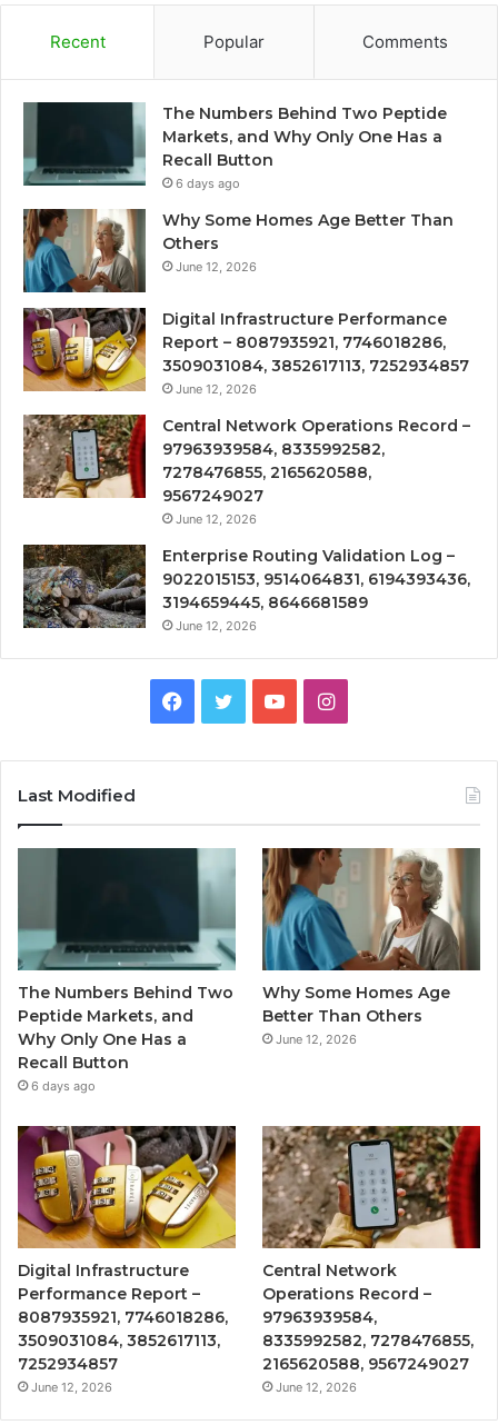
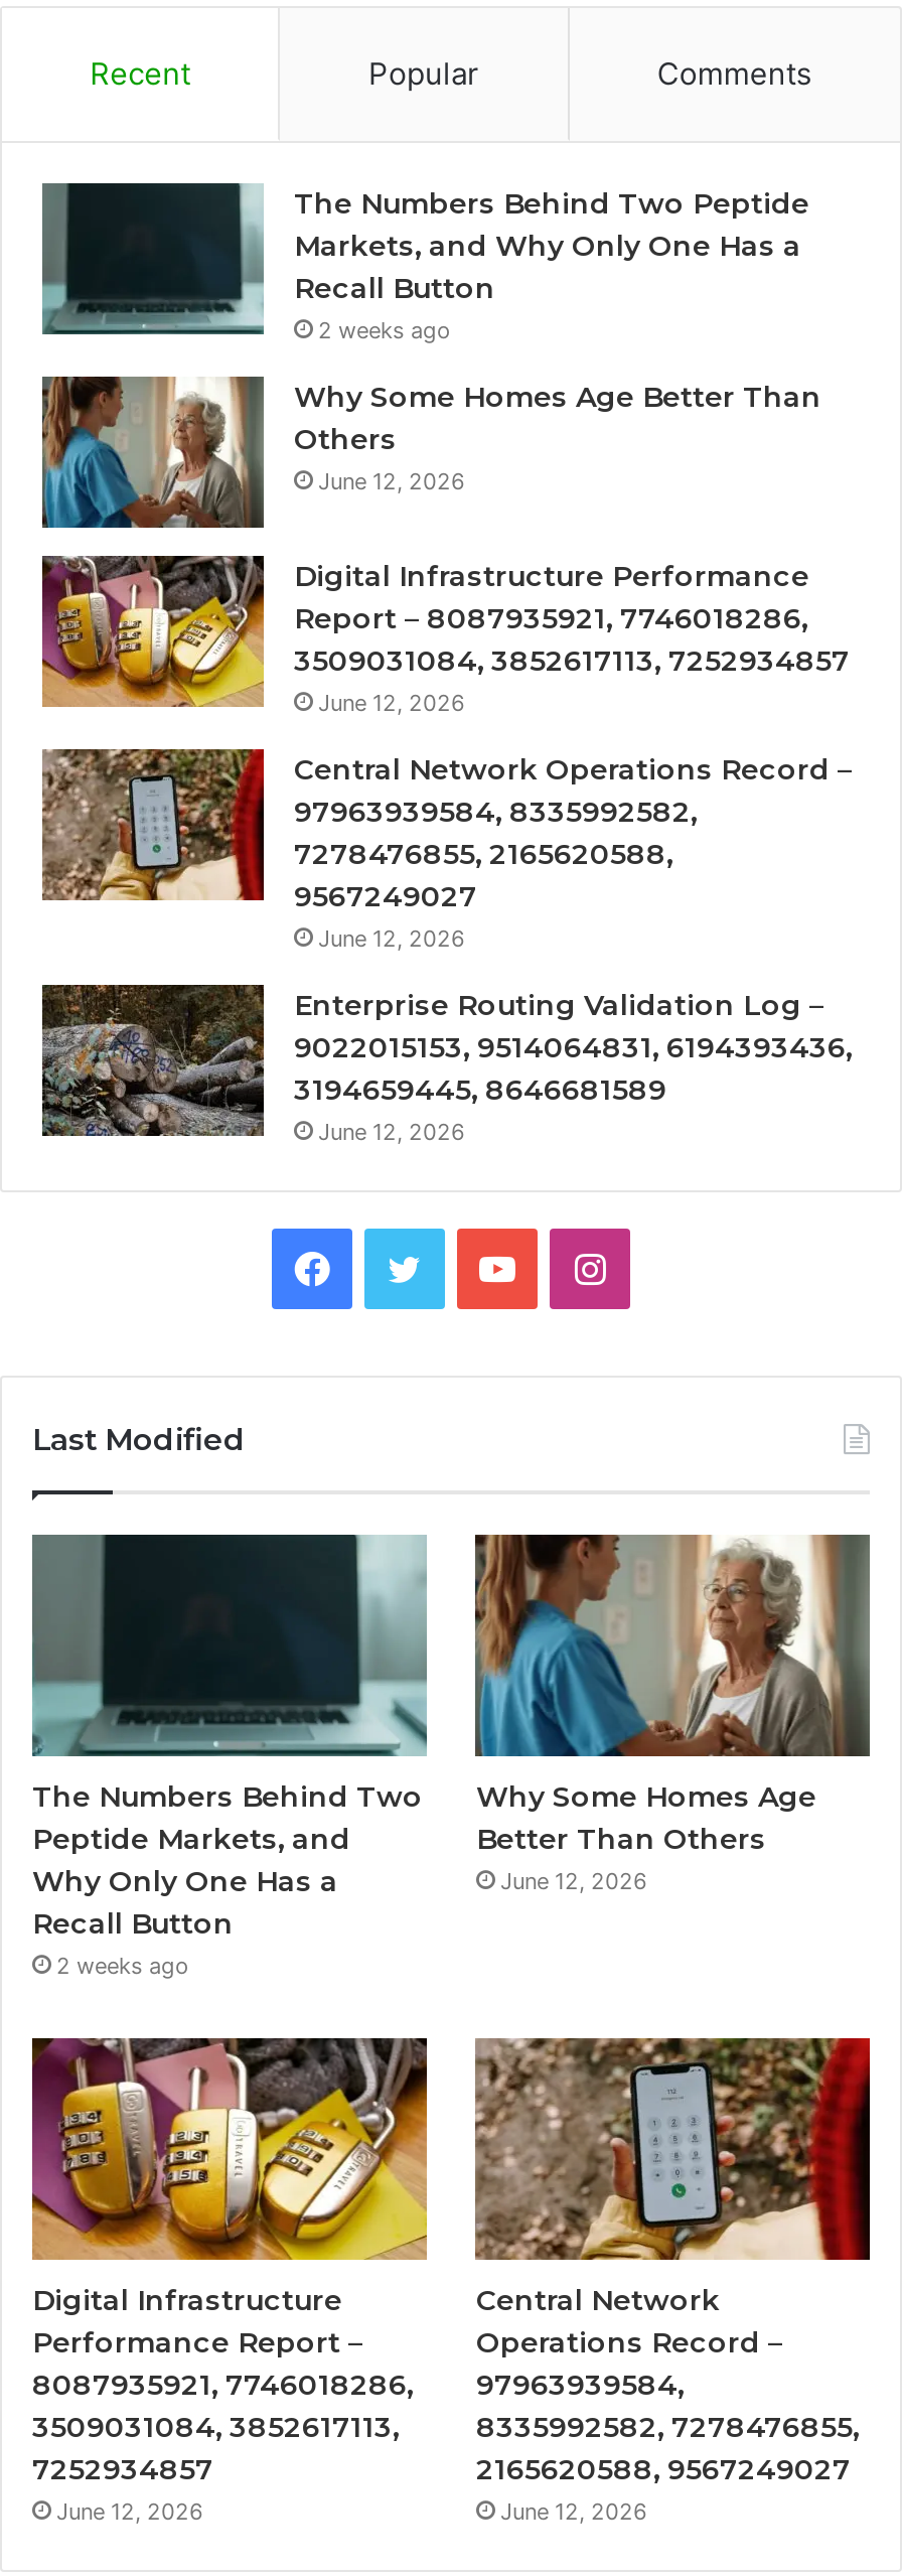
- 6 days ago
+ 2 weeks ago

- 6 days ago
+ 2 weeks ago
